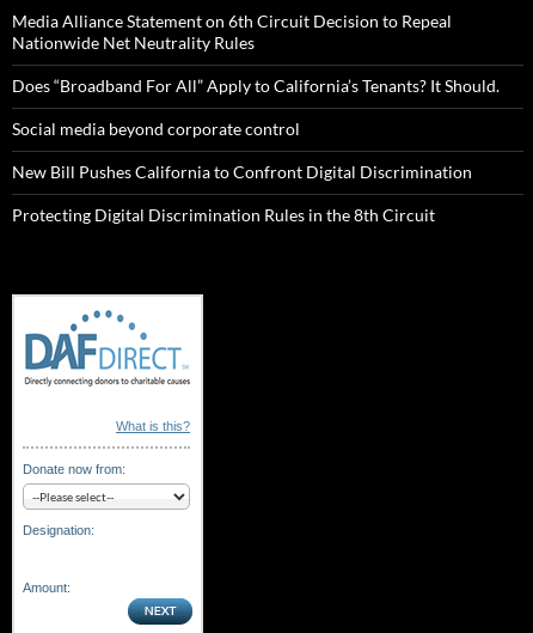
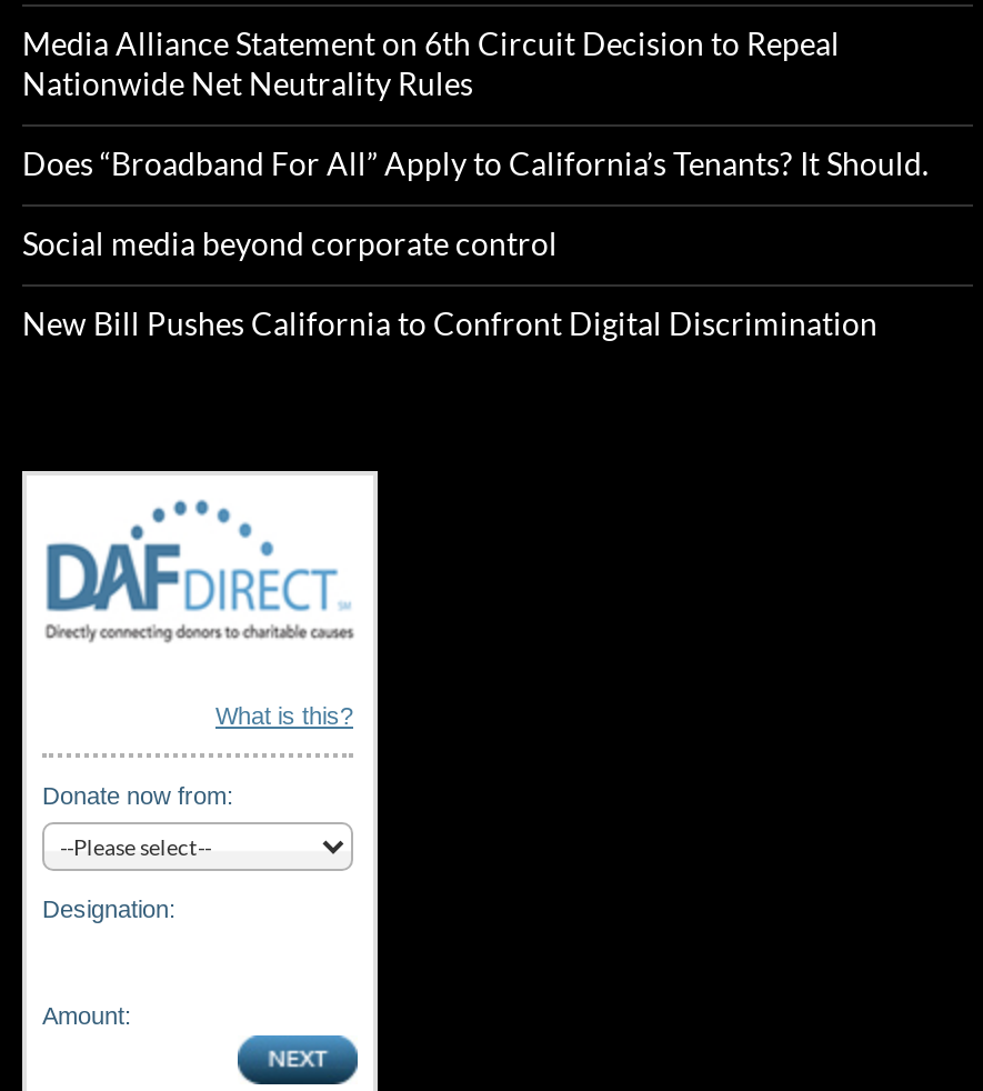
- Protecting Digital Discrimination Rules in the 8th Circuit
